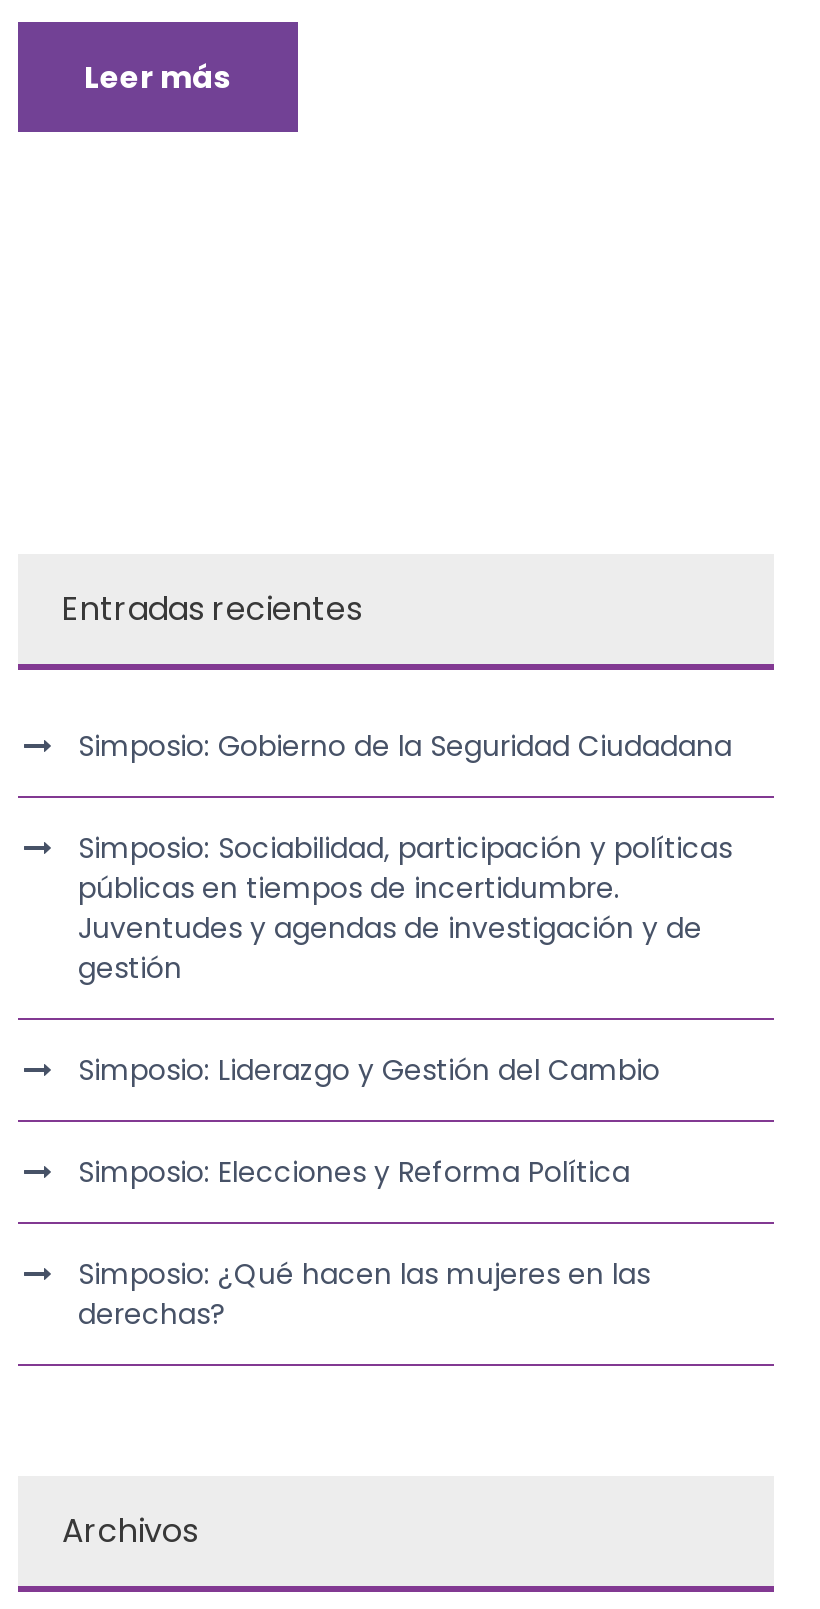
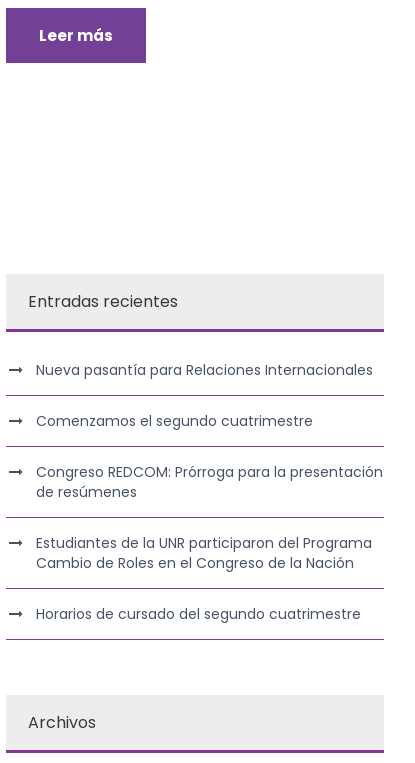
- Simposio: Gobierno de la Seguridad Ciudadana
+ Nueva pasantía para Relaciones Internacionales

- Simposio: Sociabilidad, participación y políticas
- públicas en tiempos de incertidumbre.
- Juventudes y agendas de investigación y de
- gestión
+ Comenzamos el segundo cuatrimestre

- Simposio: Liderazgo y Gestión del Cambio
+ Congreso REDCOM: Prórroga para la presentación
+ de resúmenes

- Simposio: Elecciones y Reforma Política
+ Estudiantes de la UNR participaron del Programa
+ Cambio de Roles en el Congreso de la Nación

- Simposio: ¿Qué hacen las mujeres en las
- derechas?
+ Horarios de cursado del segundo cuatrimestre
